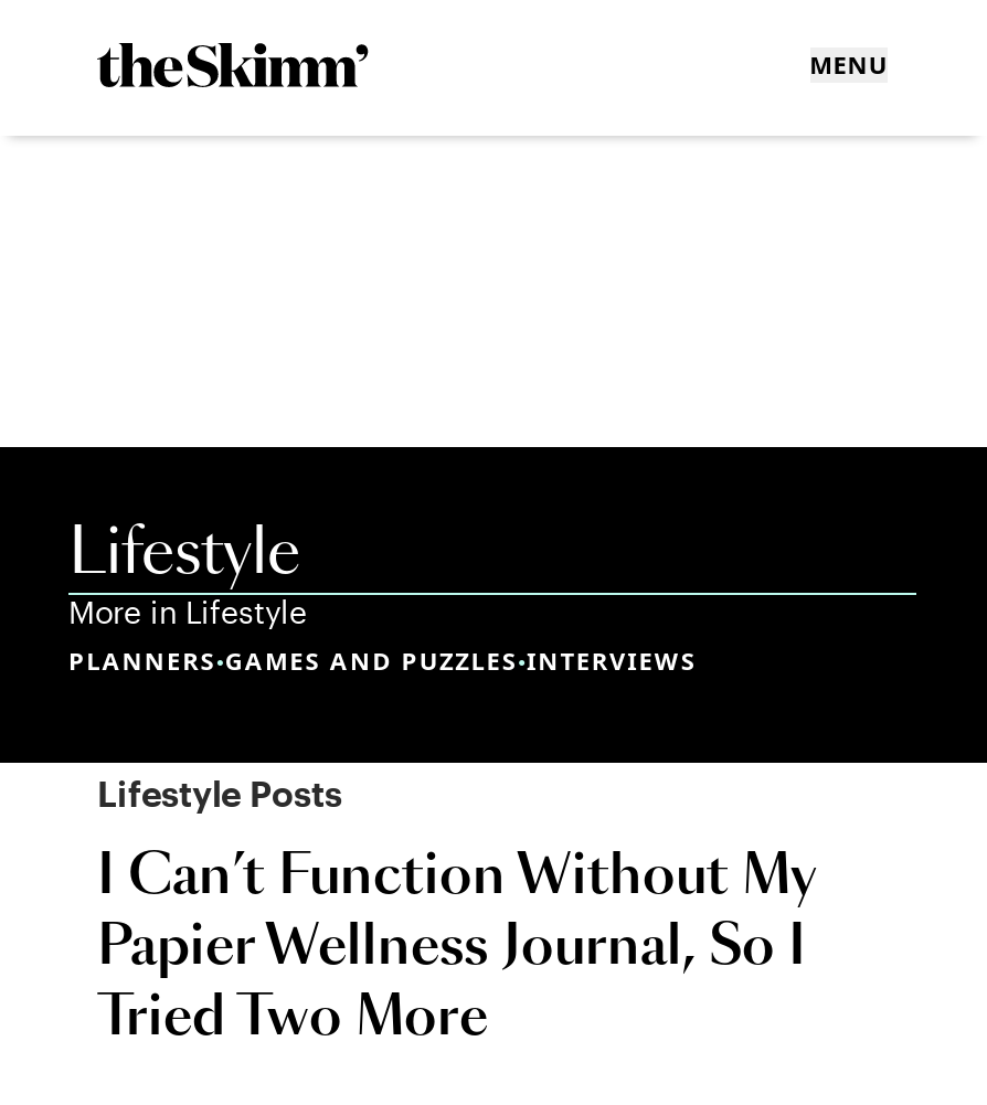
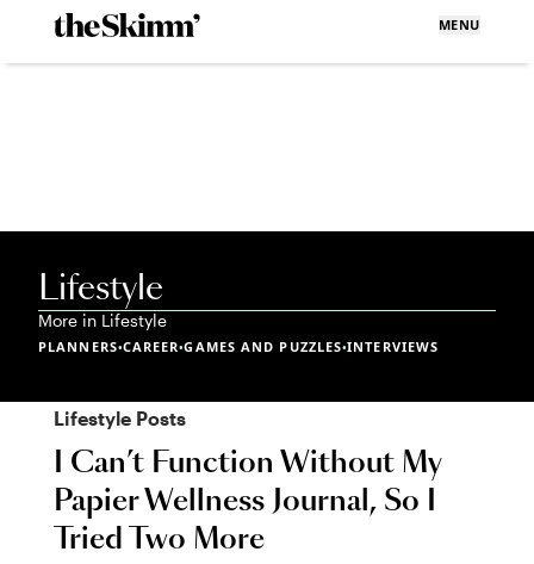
- PLANNERS•GAMES AND PUZZLES•INTERVIEWS
+ PLANNERS•CAREER•GAMES AND PUZZLES•INTERVIEWS
